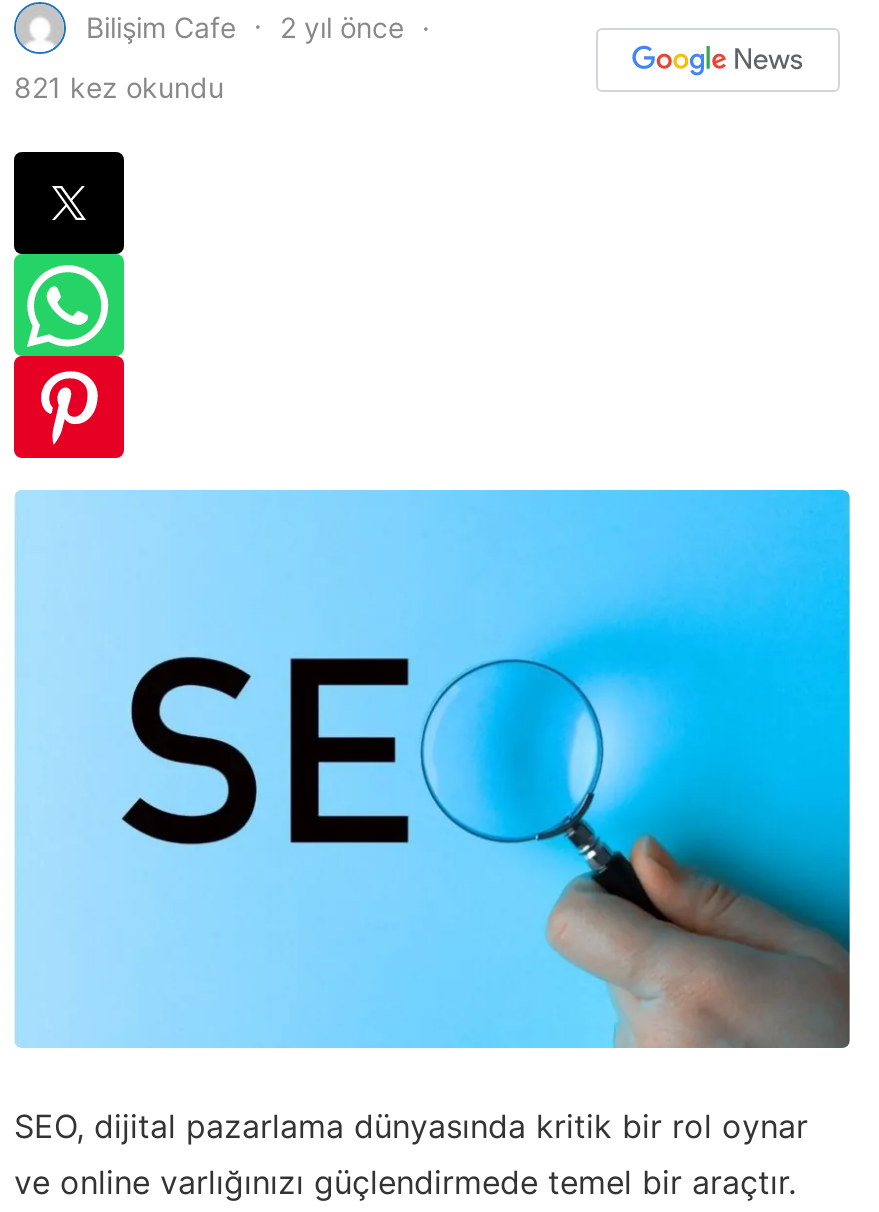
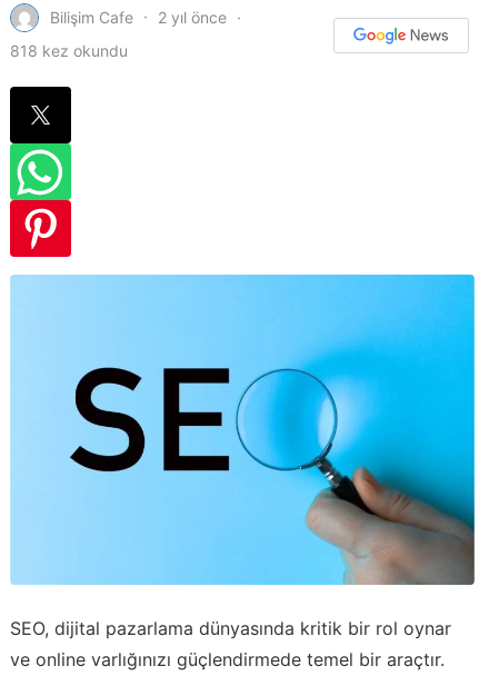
- 821 kez okundu
+ 818 kez okundu
